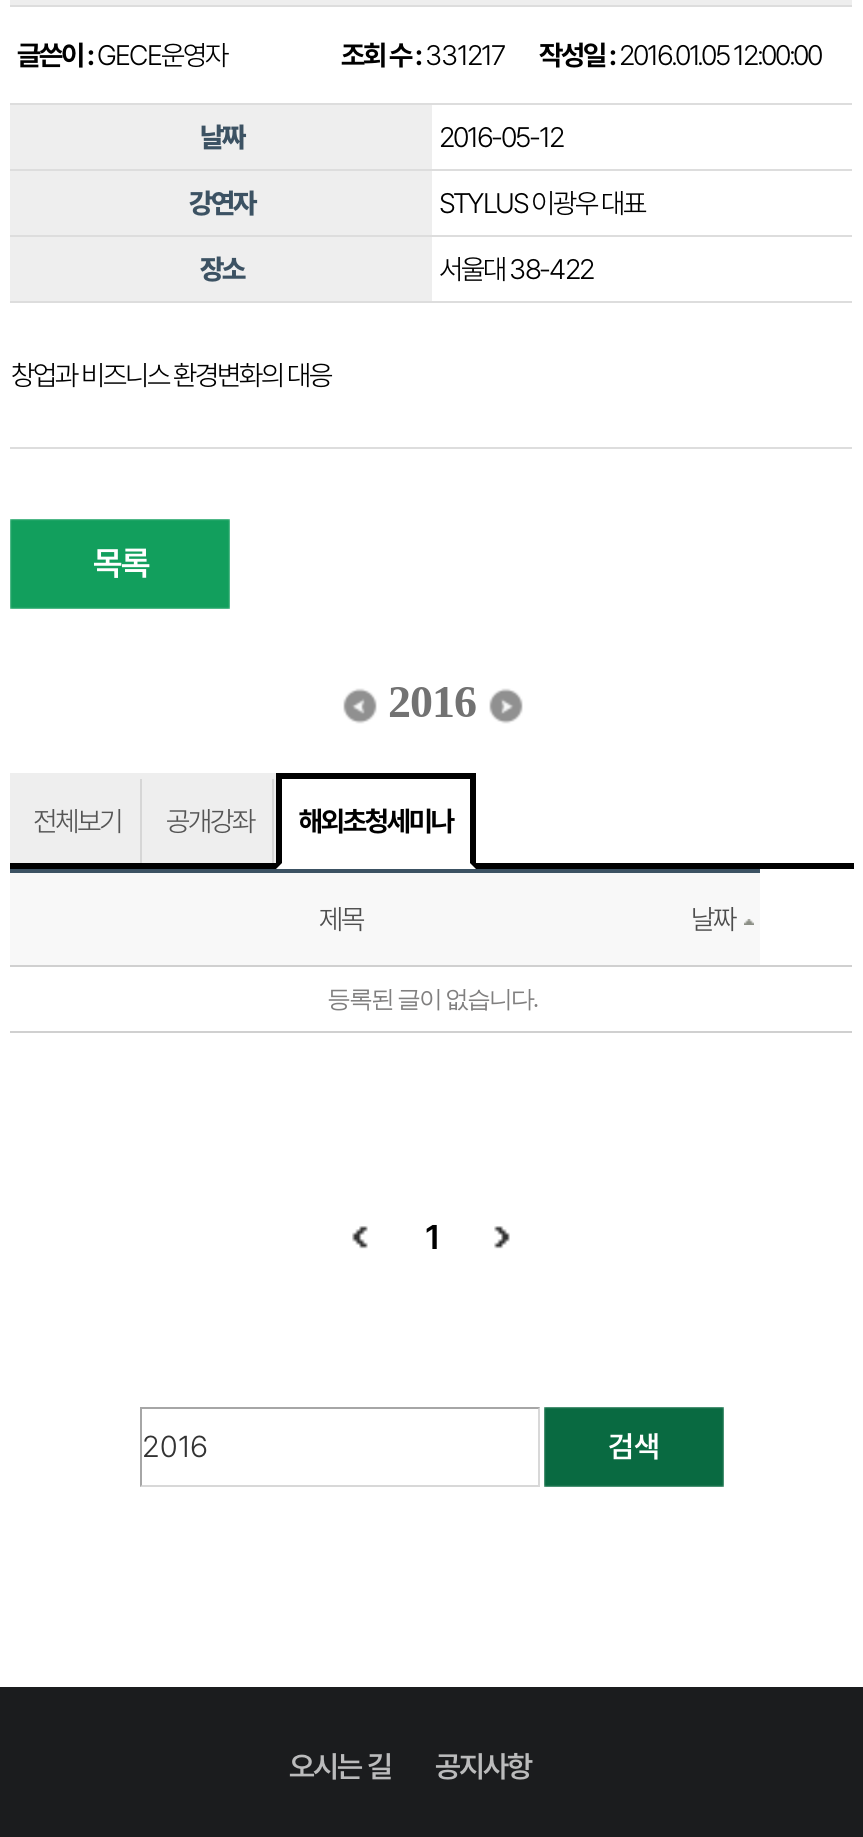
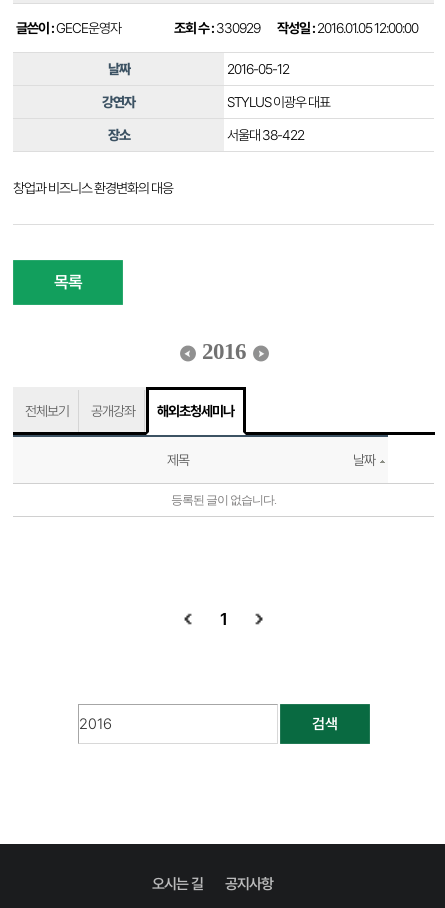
- 조회 수 : 331217 작성일 : 2016.01.05 12:00:00
+ 조회 수 : 330929 작성일 : 2016.01.05 12:00:00
